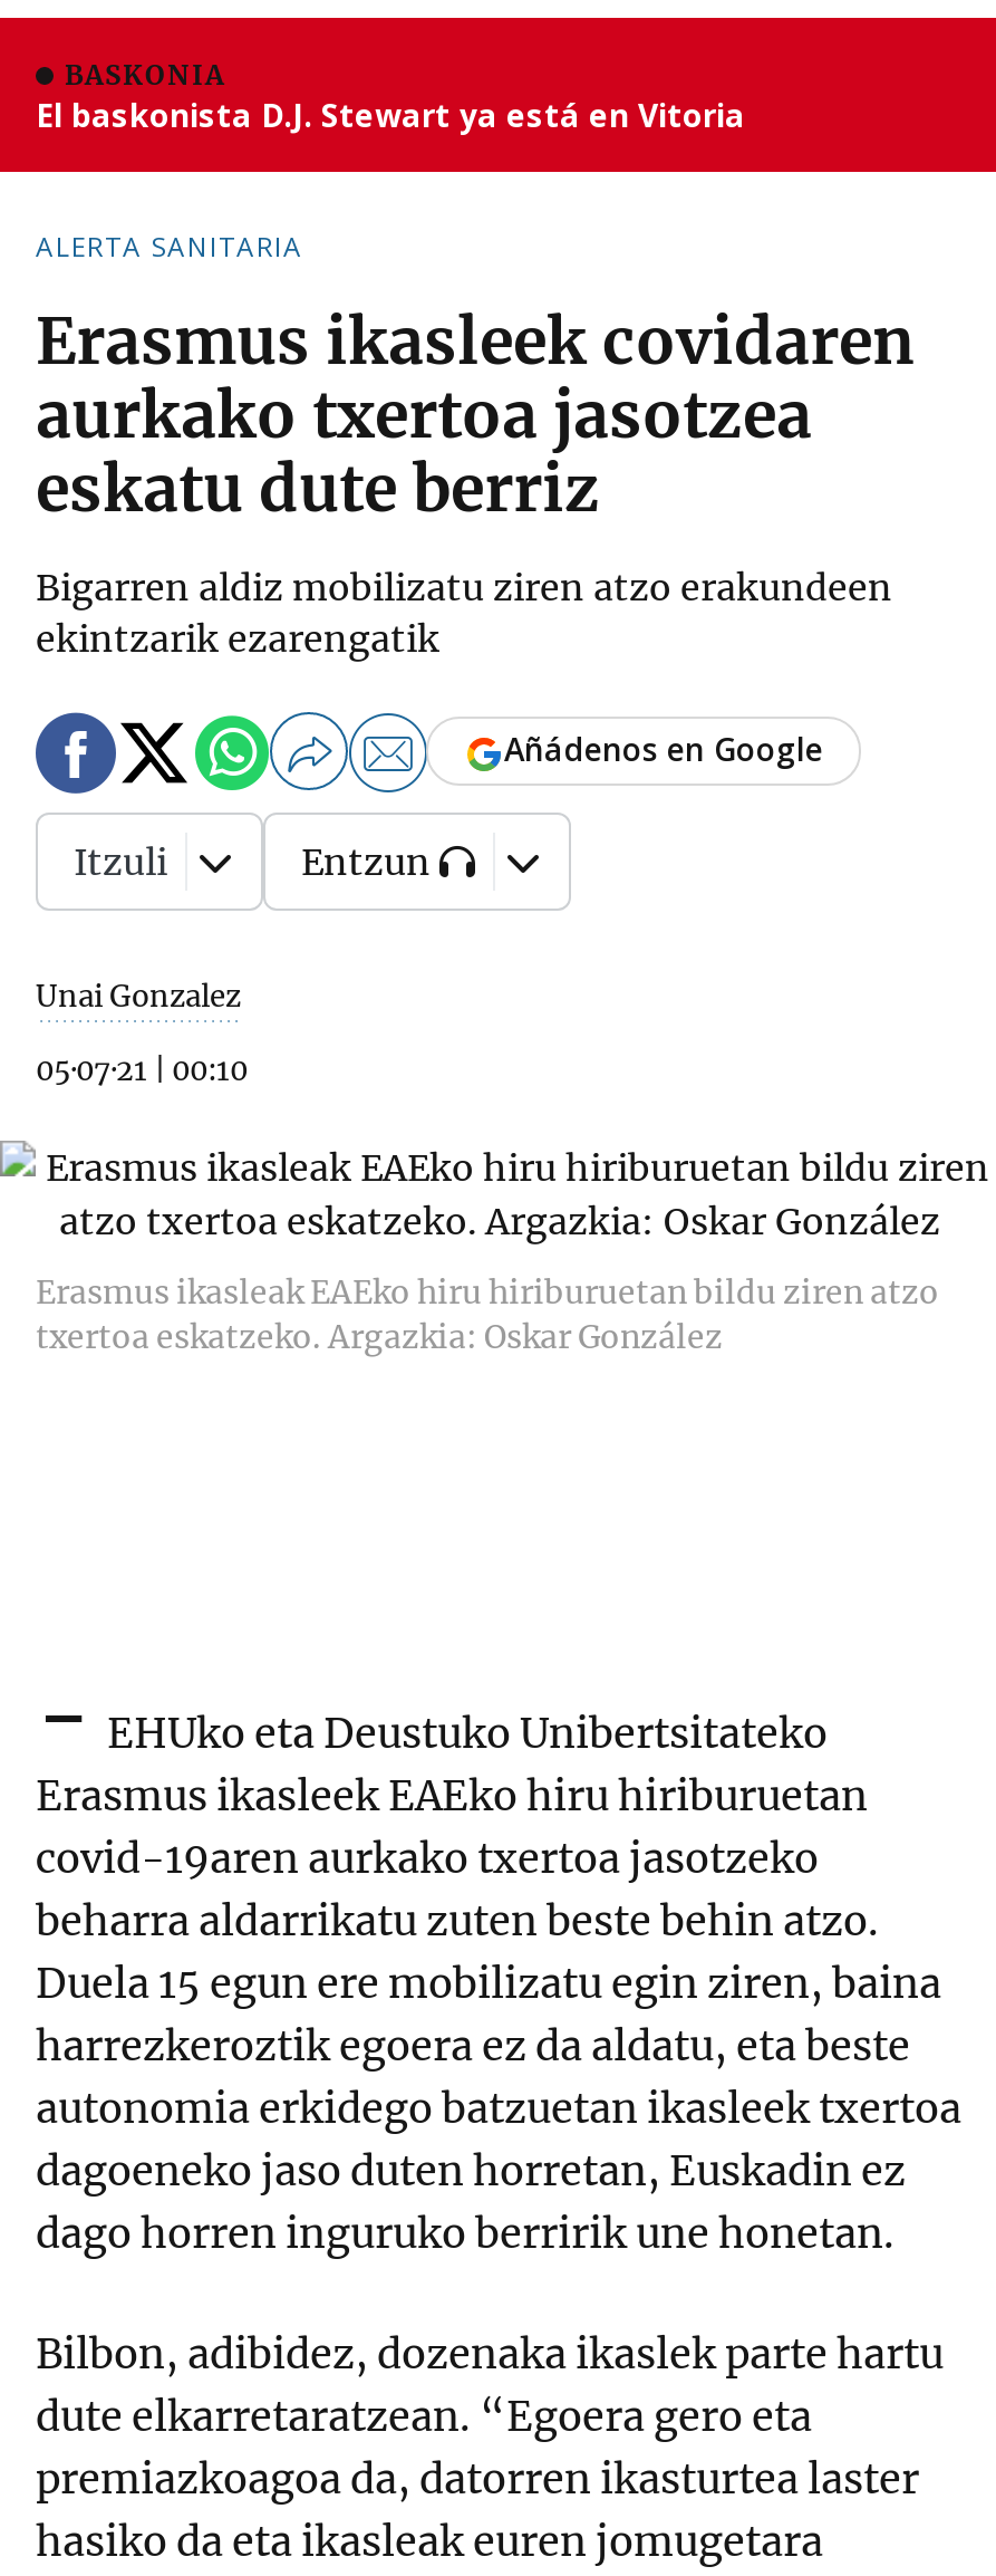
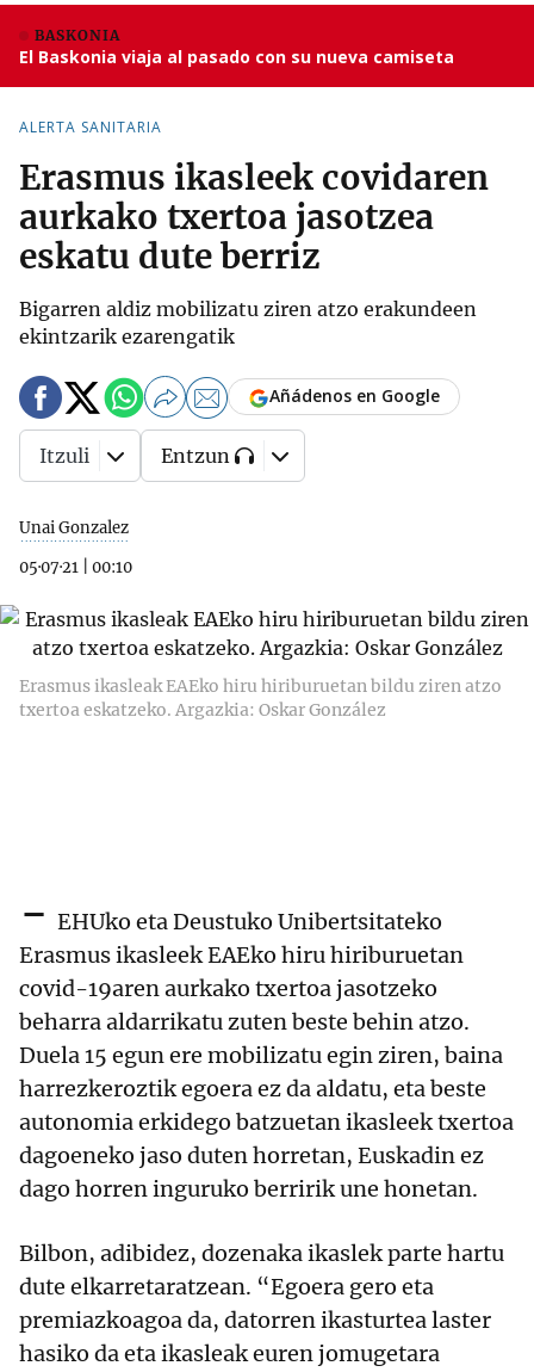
- El baskonista D.J. Stewart ya está en Vitoria
+ El Baskonia viaja al pasado con su nueva camiseta
